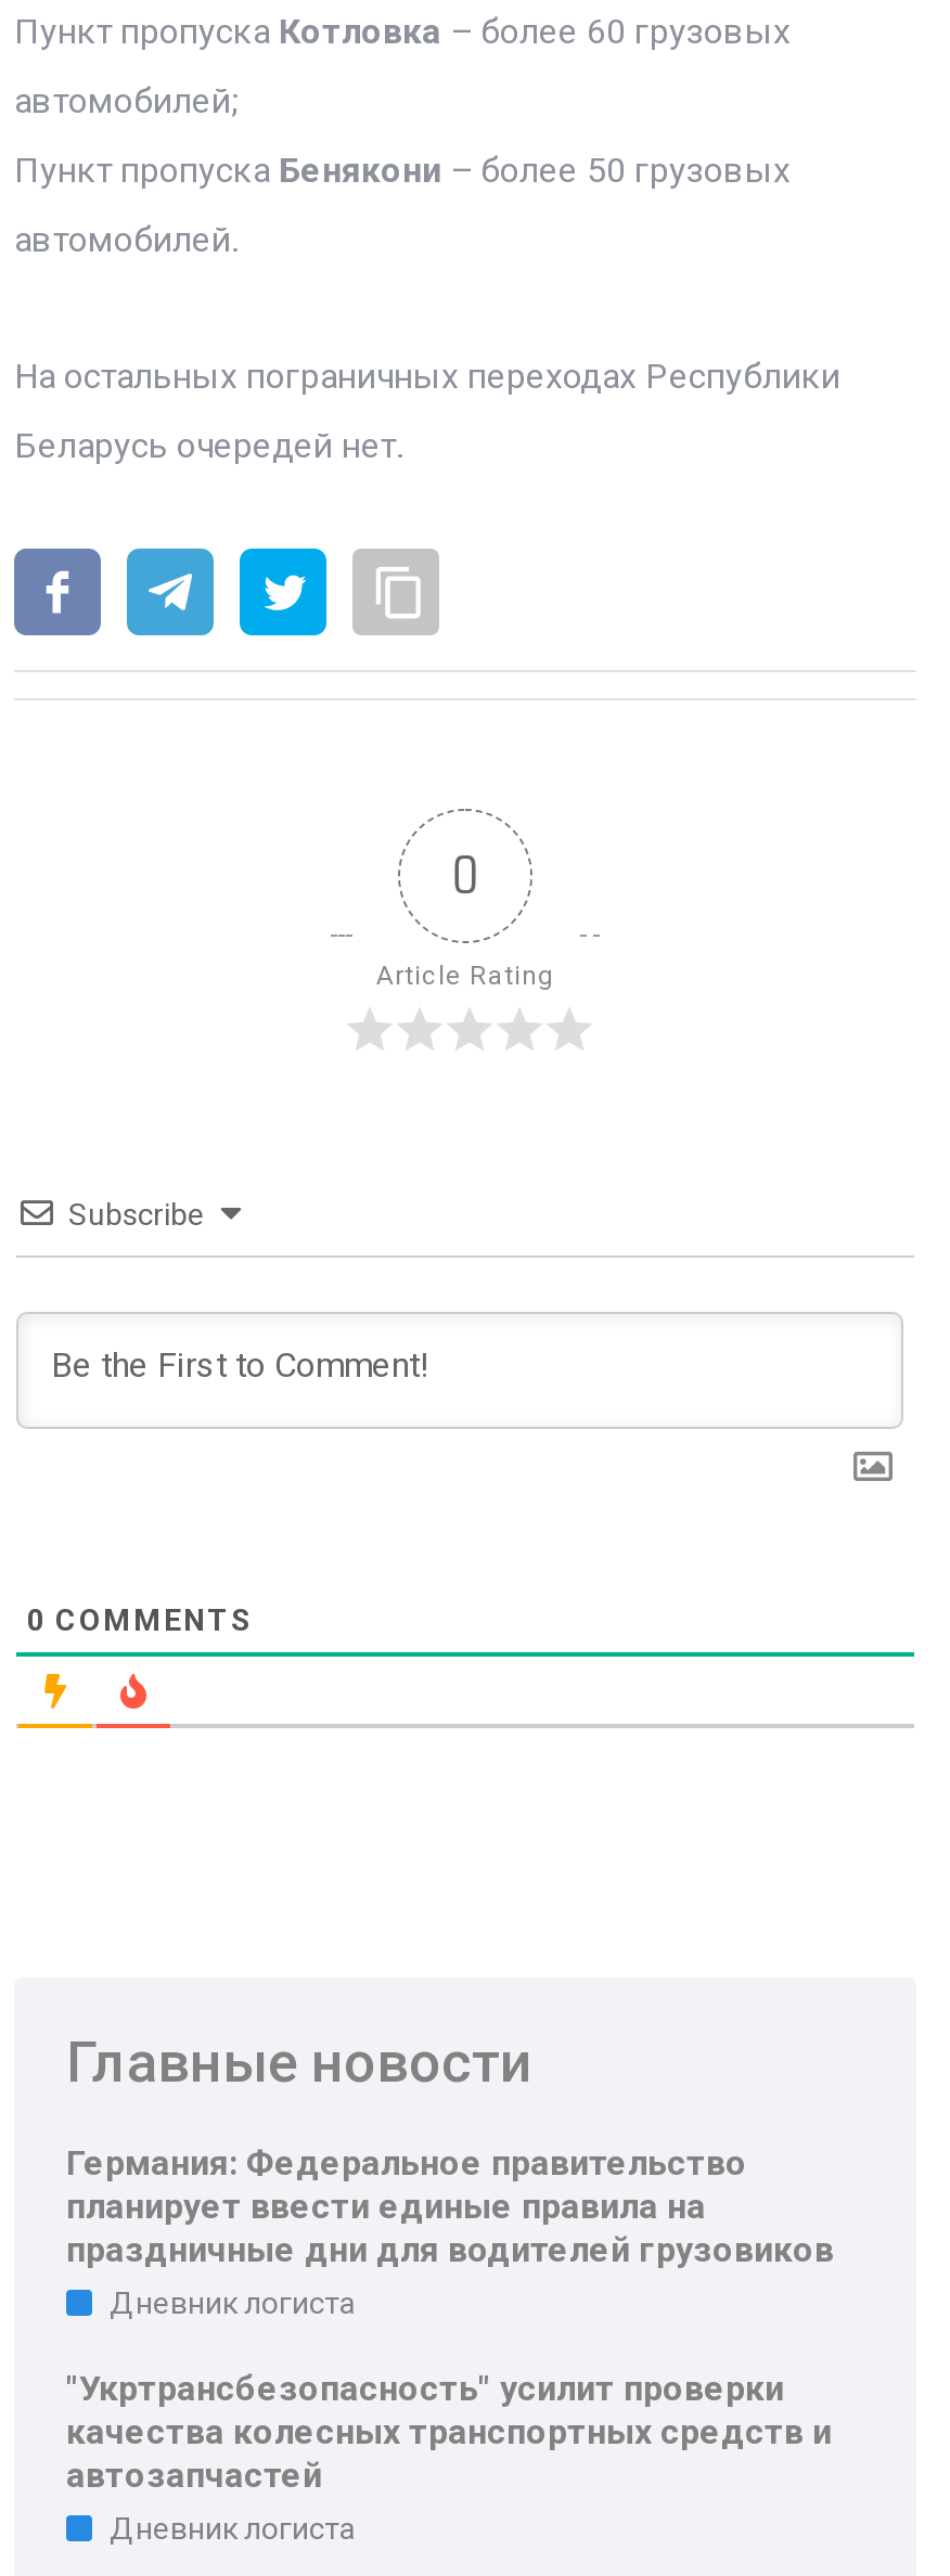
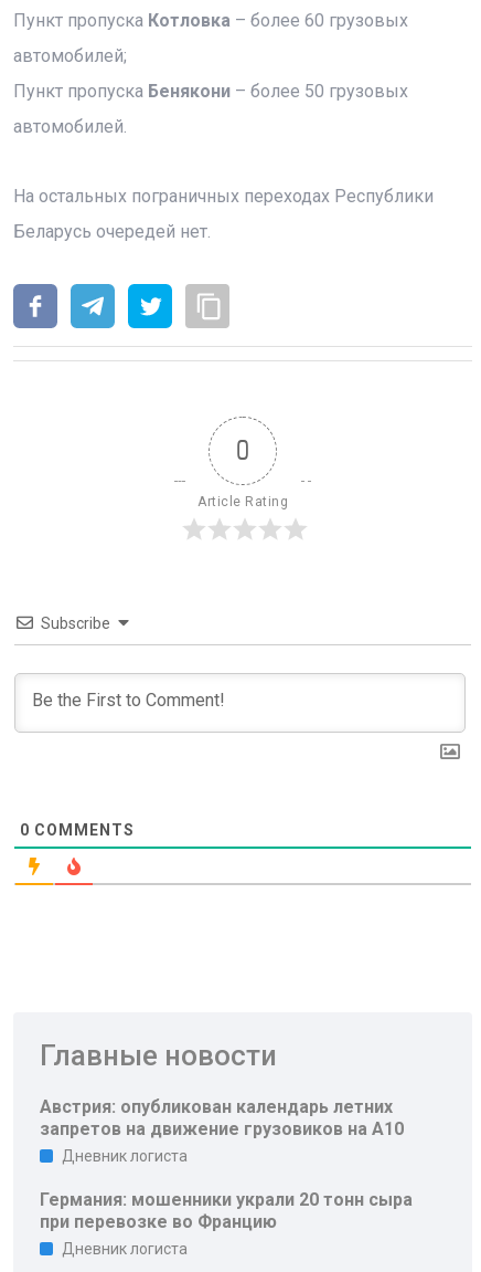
- Германия: Федеральное правительство
- планирует ввести единые правила на
- праздничные дни для водителей грузовиков
+ Австрия: опубликован календарь летних
+ запретов на движение грузовиков на А10

- "Укртрансбезопасность" усилит проверки
- качества колесных транспортных средств и
- автозапчастей
+ Германия: мошенники украли 20 тонн сыра
+ при перевозке во Францию
